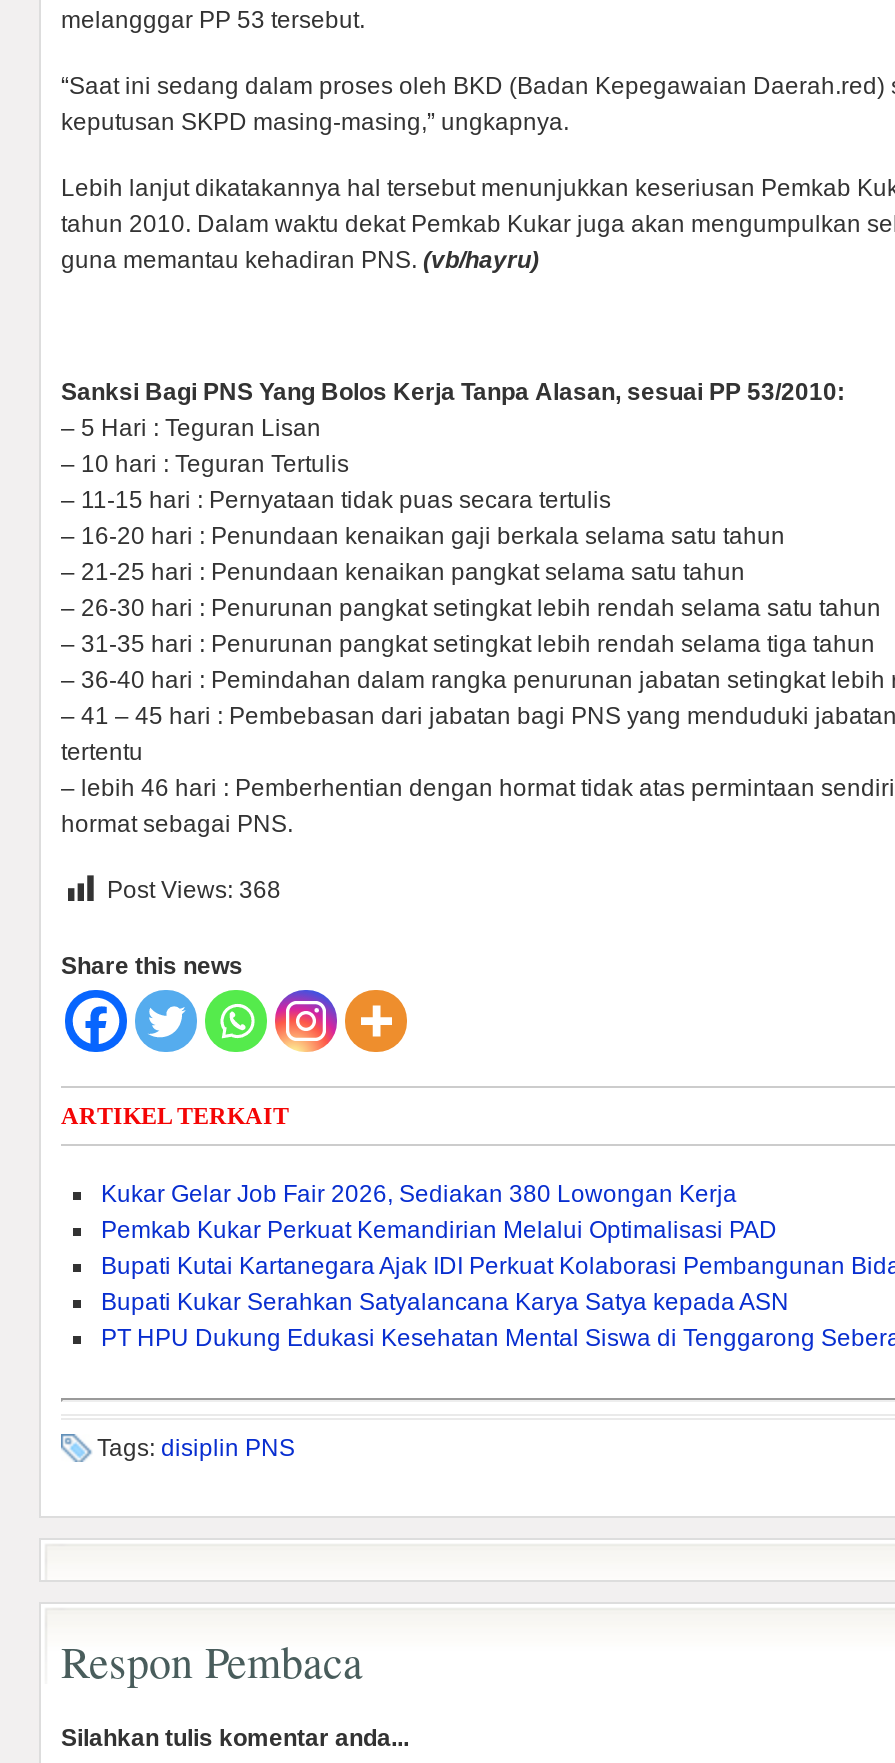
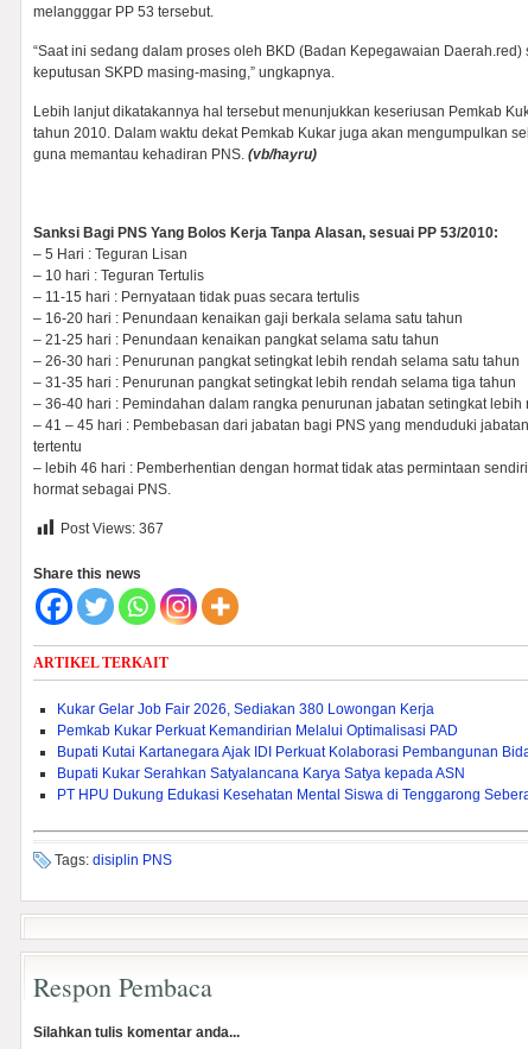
- Post Views: 368
+ Post Views: 367
